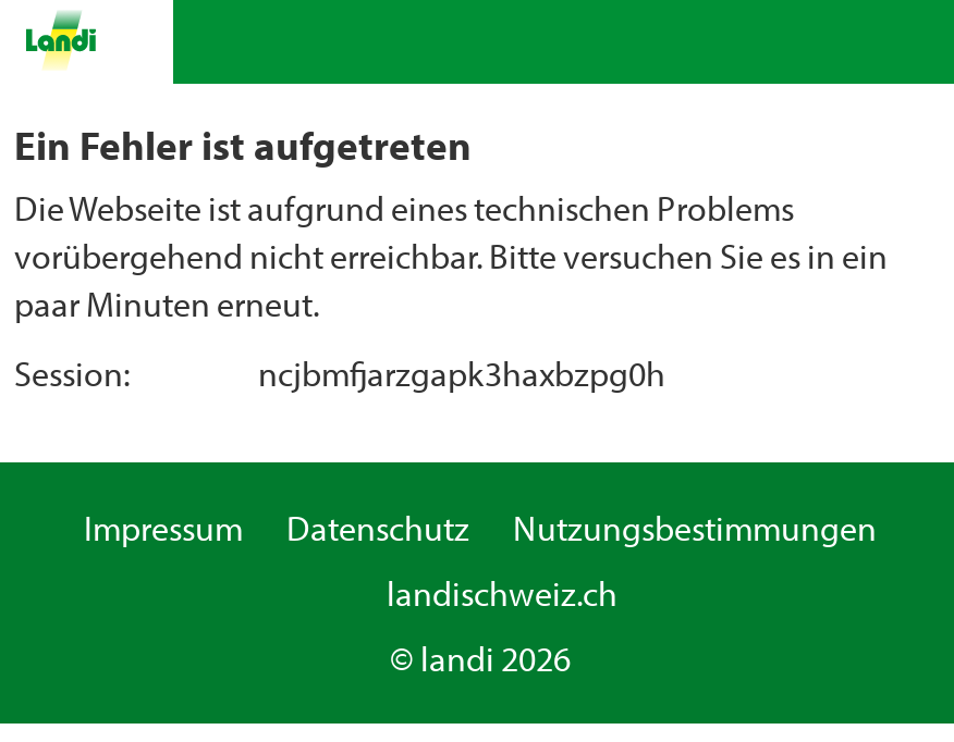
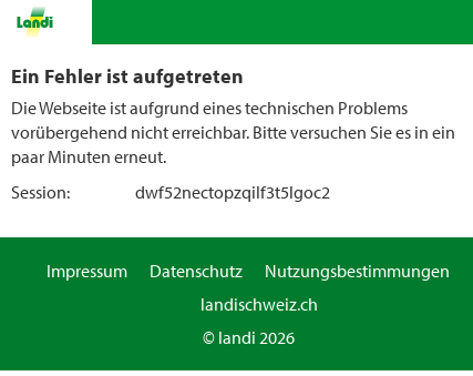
- ncjbmfjarzgapk3haxbzpg0h
+ dwf52nectopzqilf3t5lgoc2
